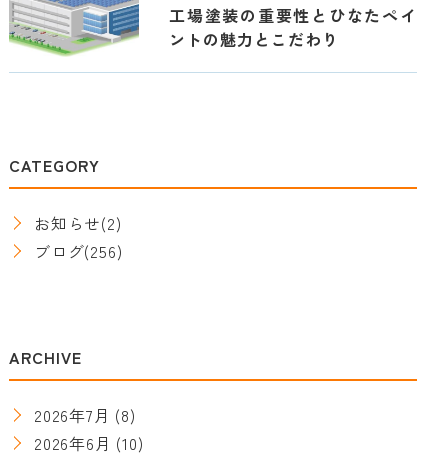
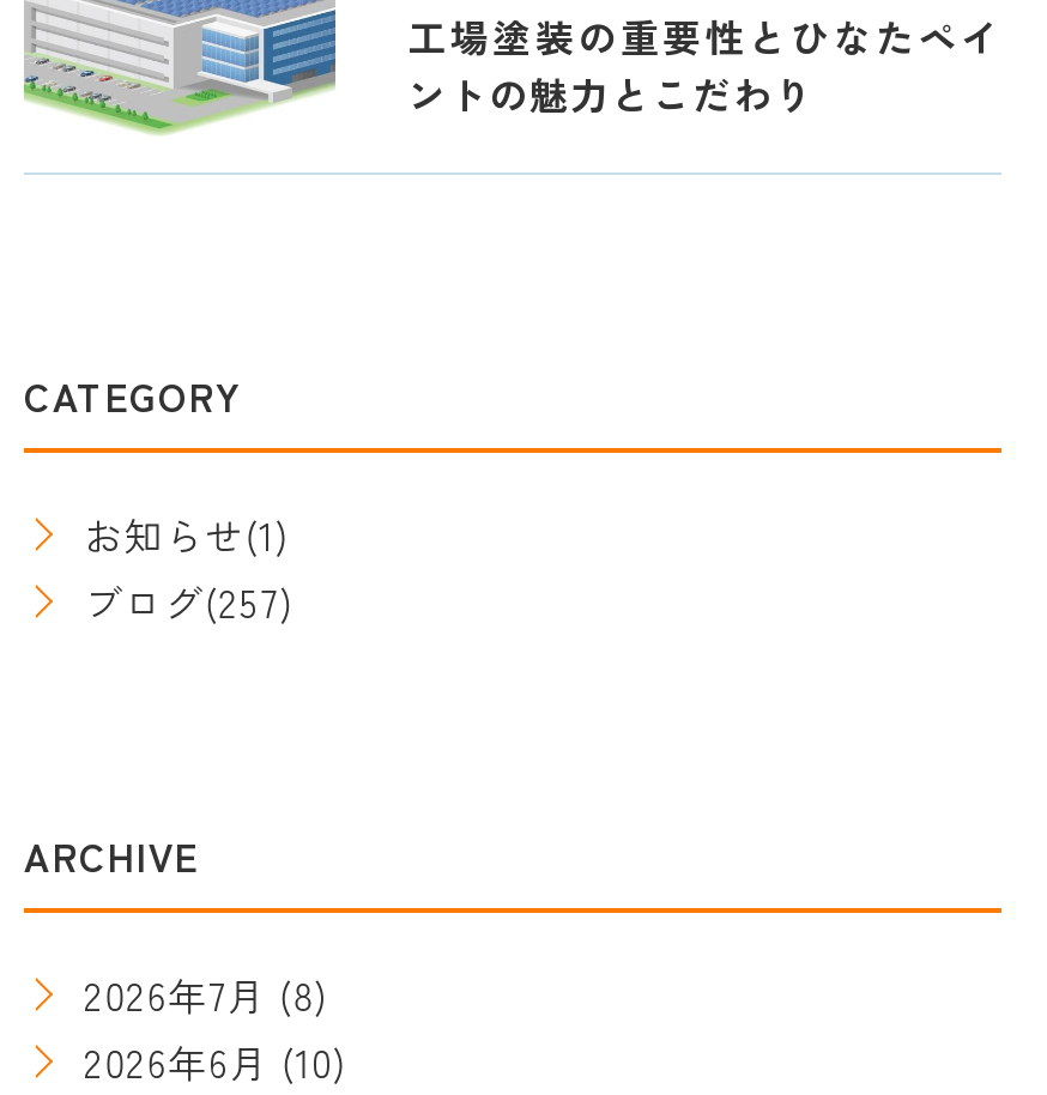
- お知らせ(2)
+ お知らせ(1)

- ブログ(256)
+ ブログ(257)
